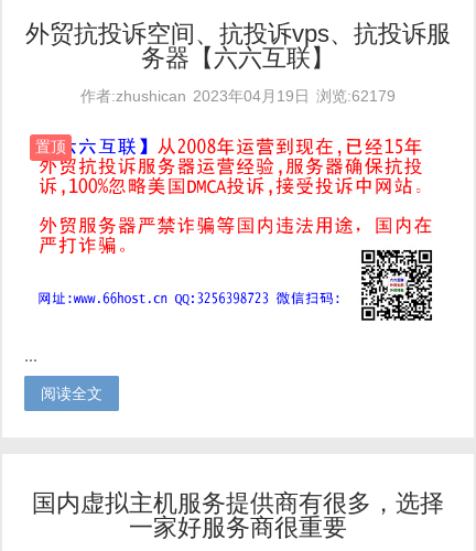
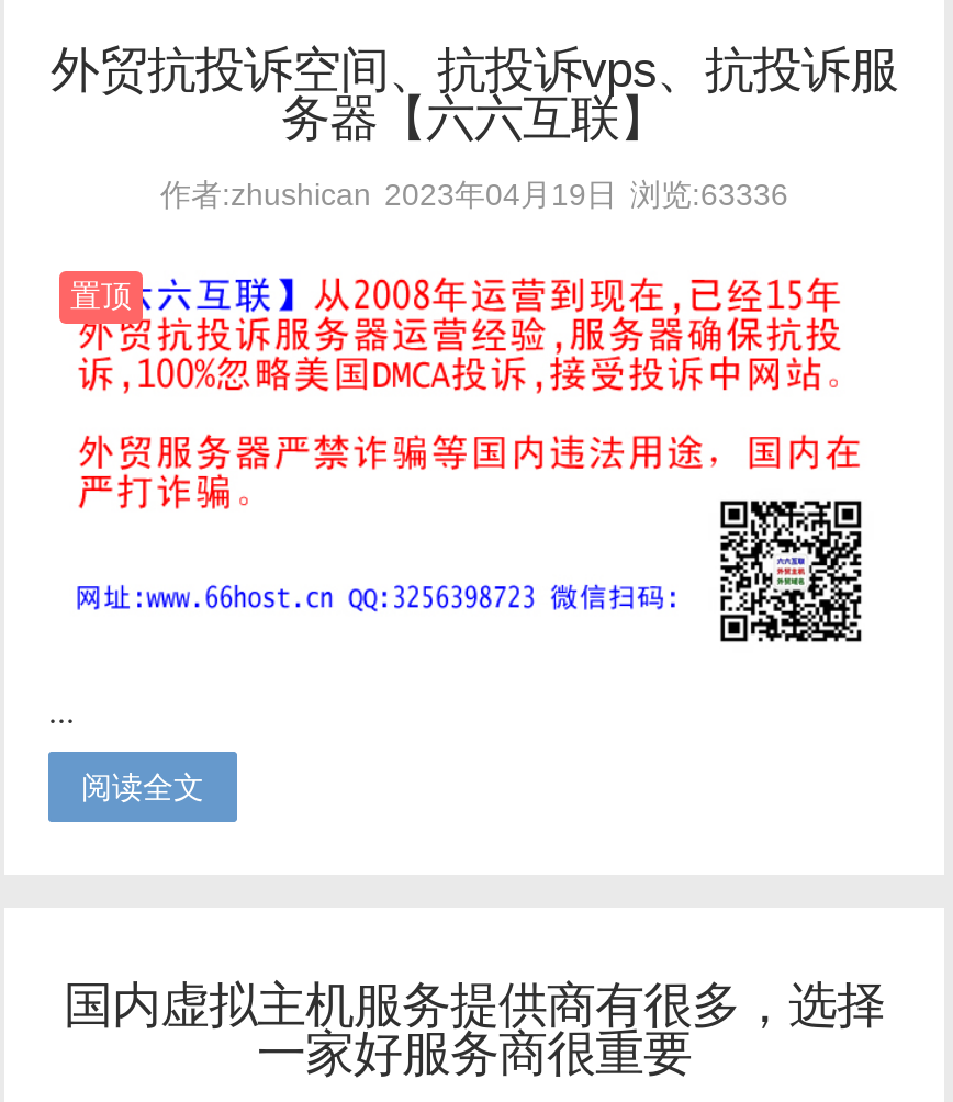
- 作者:zhushican 2023年04月19日 浏览:62179
+ 作者:zhushican 2023年04月19日 浏览:63336
